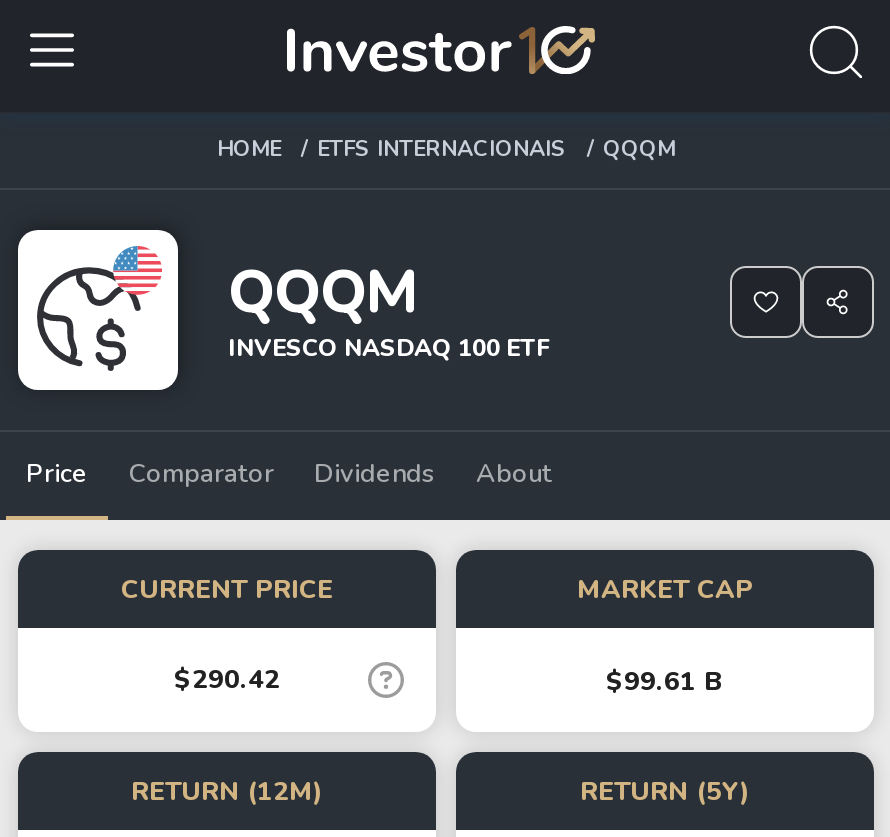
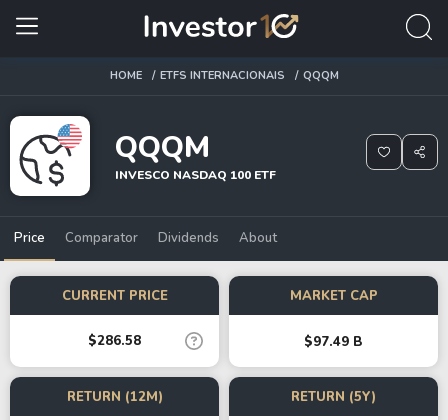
- $290.42
+ $286.58

- $99.61 B
+ $97.49 B
